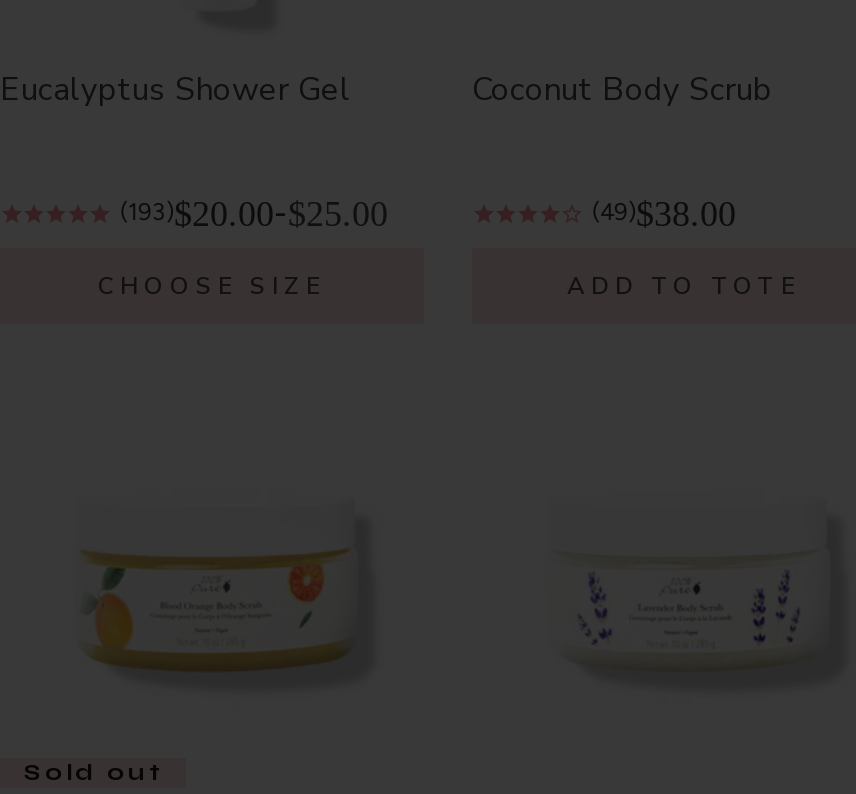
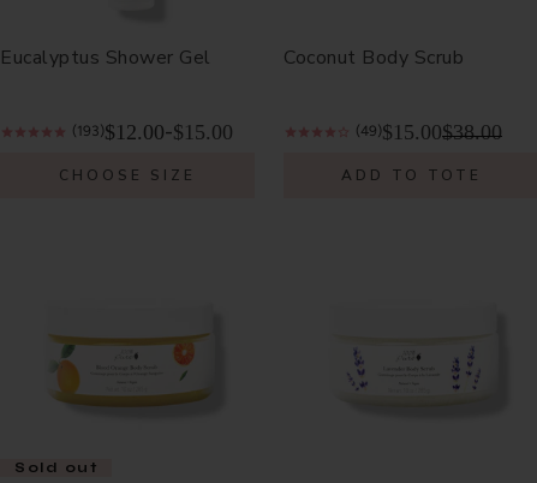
- (193)$20.00-$25.00
+ (193)$12.00-$15.00

- (49)$38.00
+ (49)$15.00$38.00
